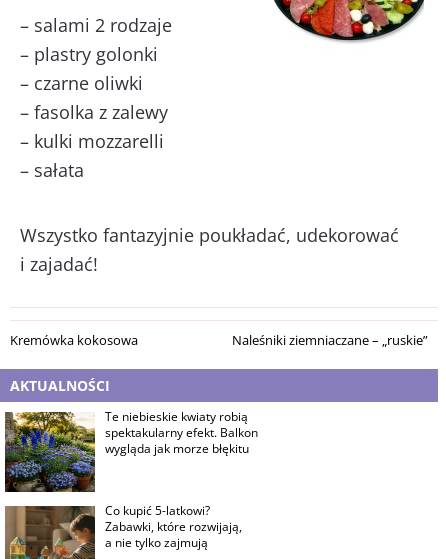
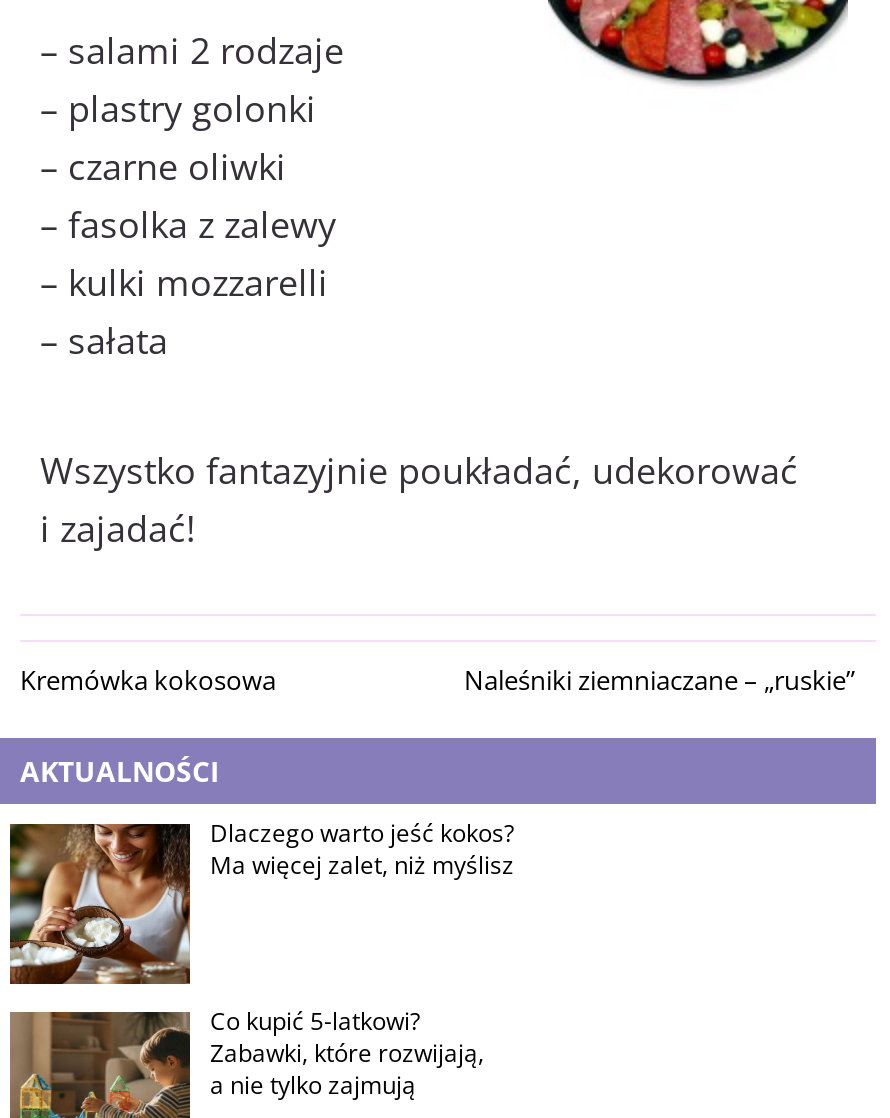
- [image]
- Te niebieskie kwiaty robią
- spektakularny efekt. Balkon
- wygląda jak morze błękitu
+ [image]
+ Dlaczego warto jeść kokos?
+ Ma więcej zalet, niż myślisz
